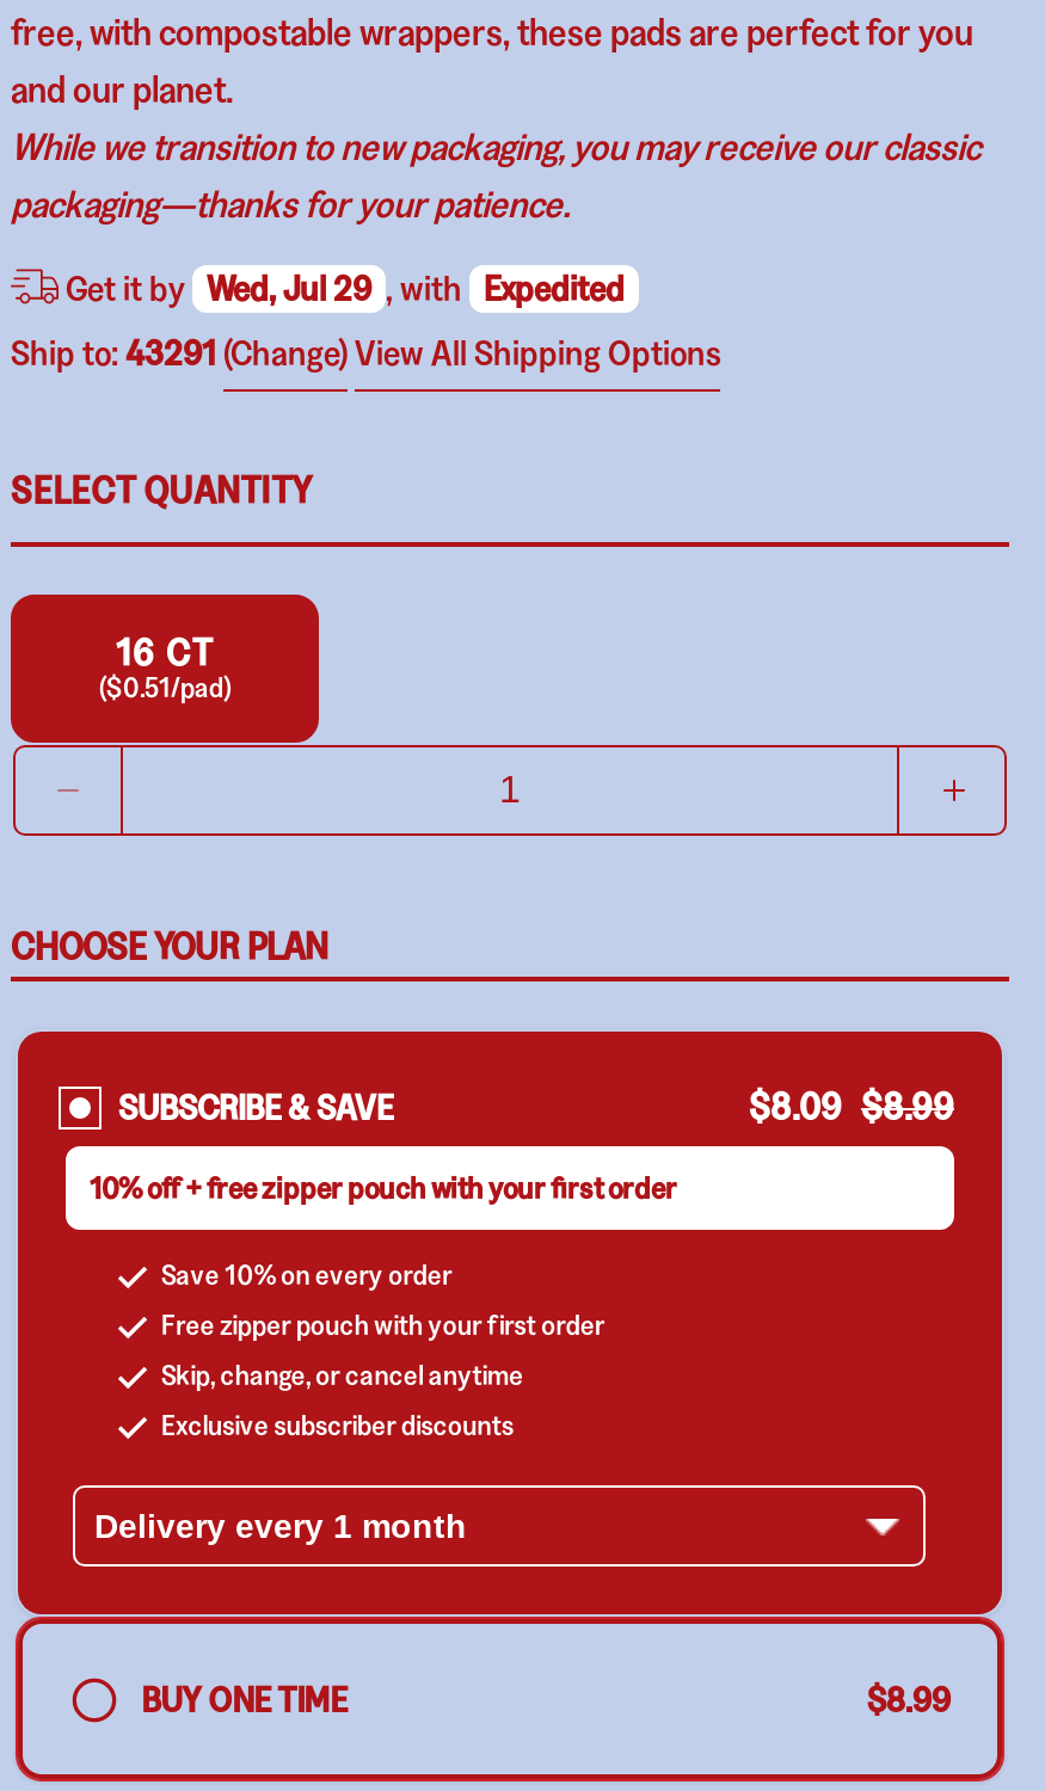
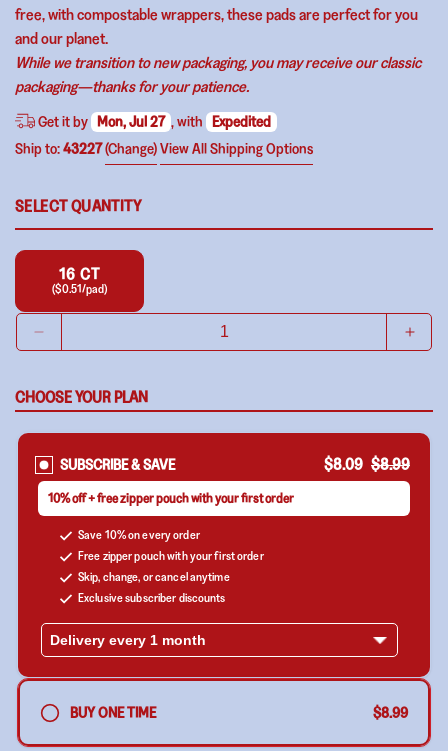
- Get it by Wed, Jul 29 , with Expedited
+ Get it by Mon, Jul 27 , with Expedited

- Ship to: 43291 (Change) View All Shipping Options
+ Ship to: 43227 (Change) View All Shipping Options
